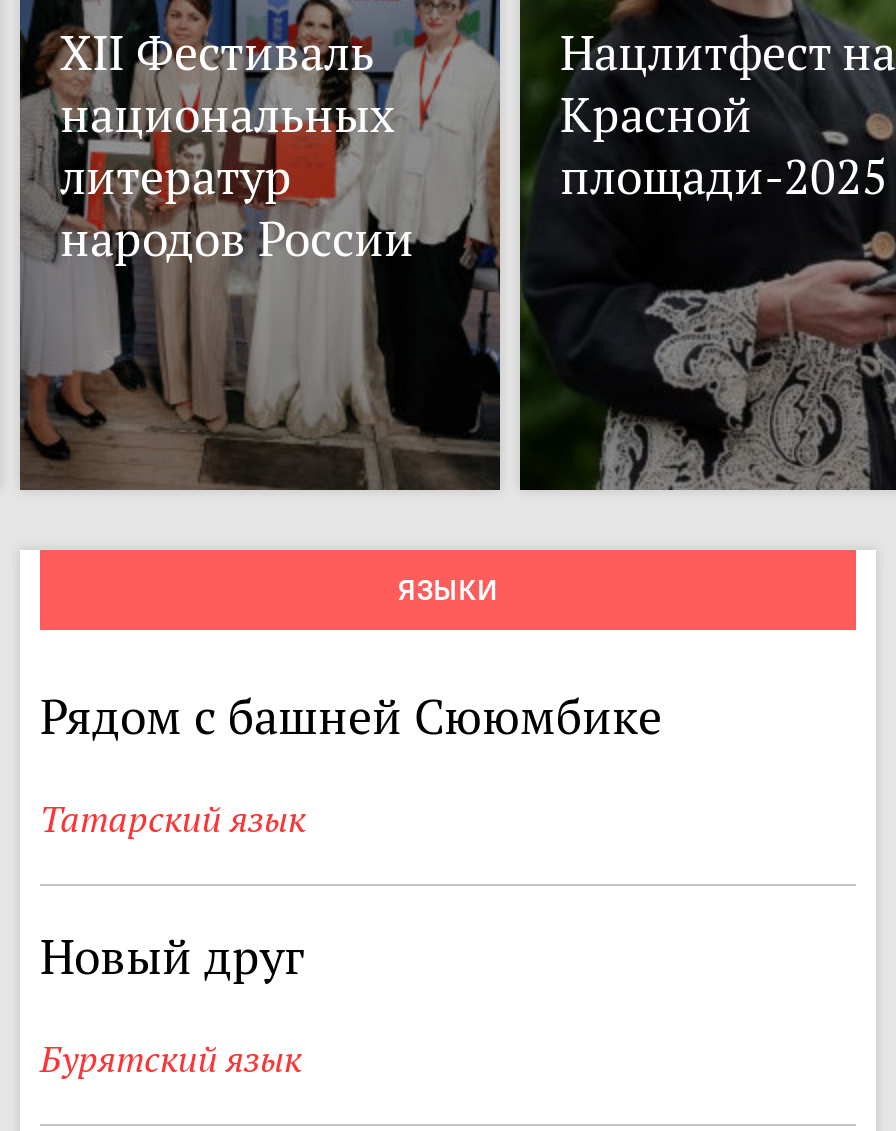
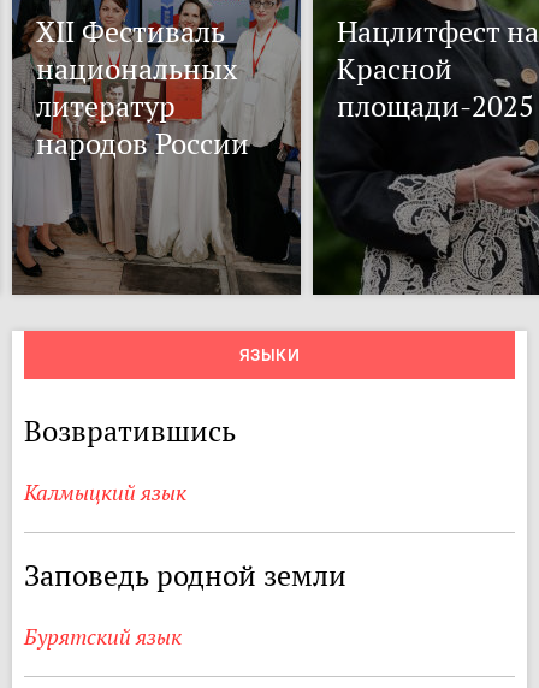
- Рядом с башней Сююмбике
+ Возвратившись

- Татарский язык
+ Калмыцкий язык

- Новый друг
+ Заповедь родной земли
